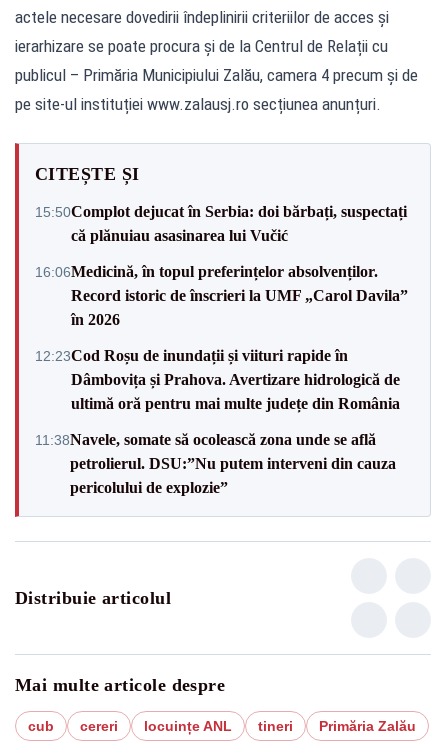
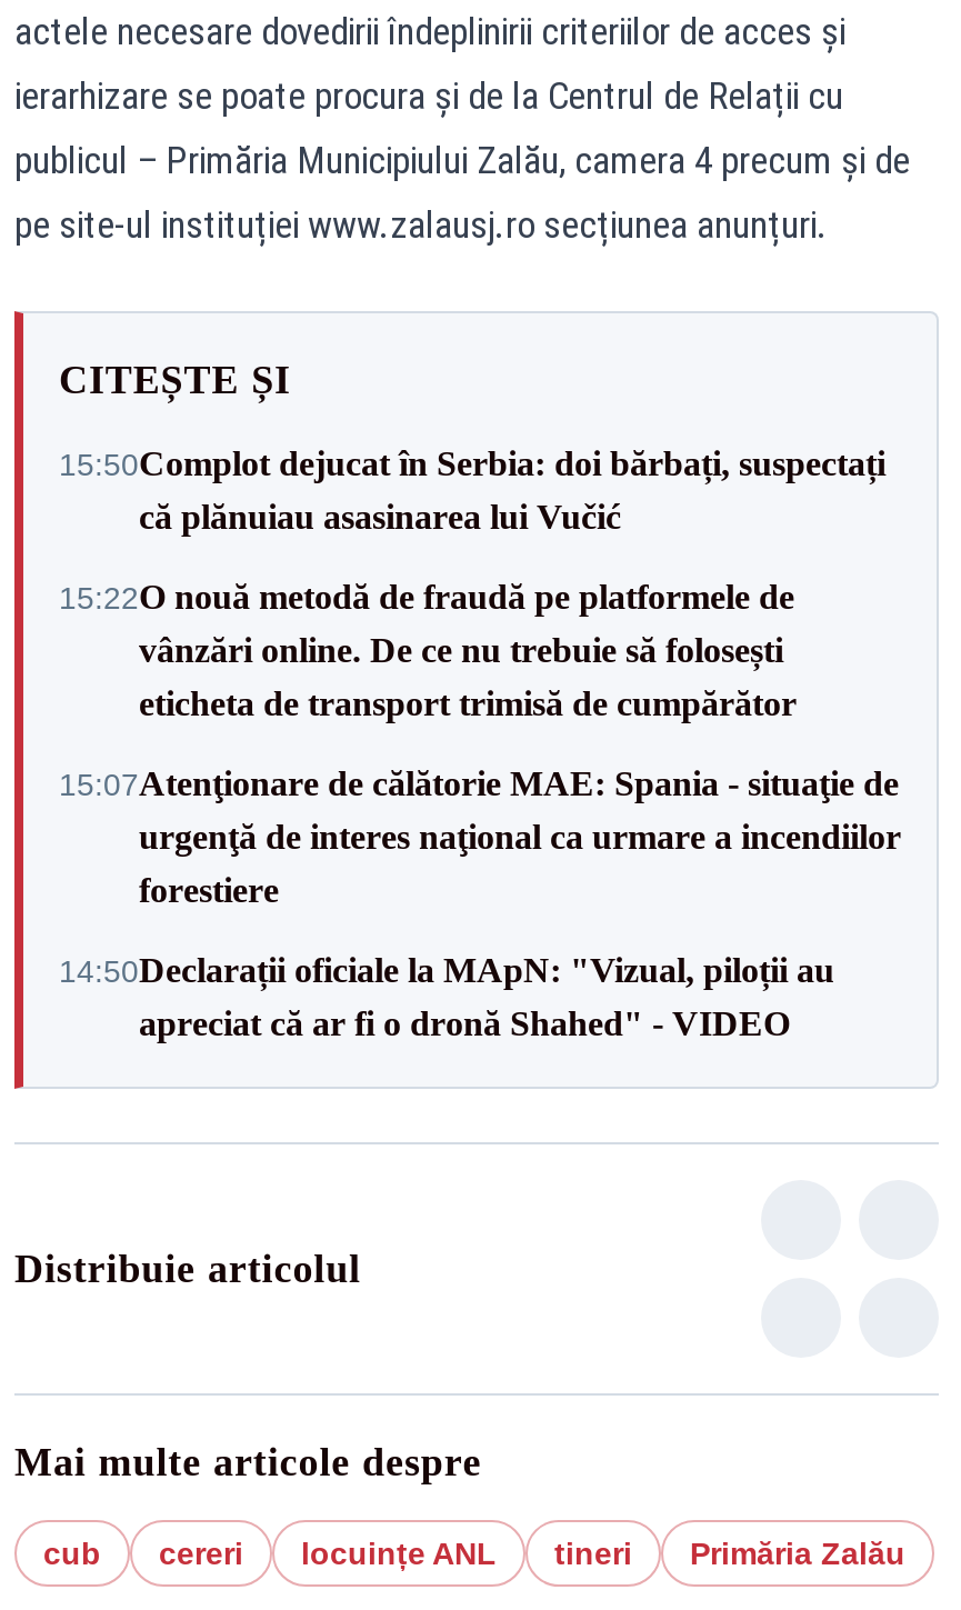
- 16:06Medicină, în topul preferințelor absolvenților.
- Record istoric de înscrieri la UMF „Carol Davila”
- în 2026
+ 15:22O nouă metodă de fraudă pe platformele de
+ vânzări online. De ce nu trebuie să folosești
+ eticheta de transport trimisă de cumpărător

- 12:23Cod Roșu de inundații și viituri rapide în
- Dâmbovița și Prahova. Avertizare hidrologică de
- ultimă oră pentru mai multe județe din România
+ 15:07Atenţionare de călătorie MAE: Spania - situaţie de
+ urgenţă de interes naţional ca urmare a incendiilor
+ forestiere

- 11:38Navele, somate să ocolească zona unde se află
- petrolierul. DSU:”Nu putem interveni din cauza
- pericolului de explozie”
+ 14:50Declarații oficiale la MApN: "Vizual, piloții au
+ apreciat că ar fi o dronă Shahed" - VIDEO
